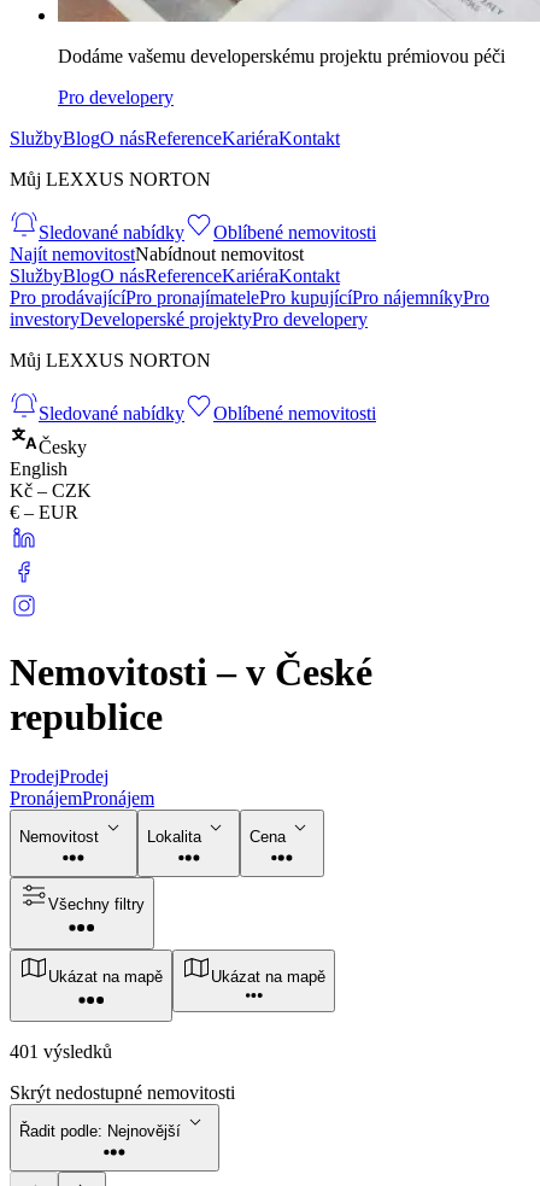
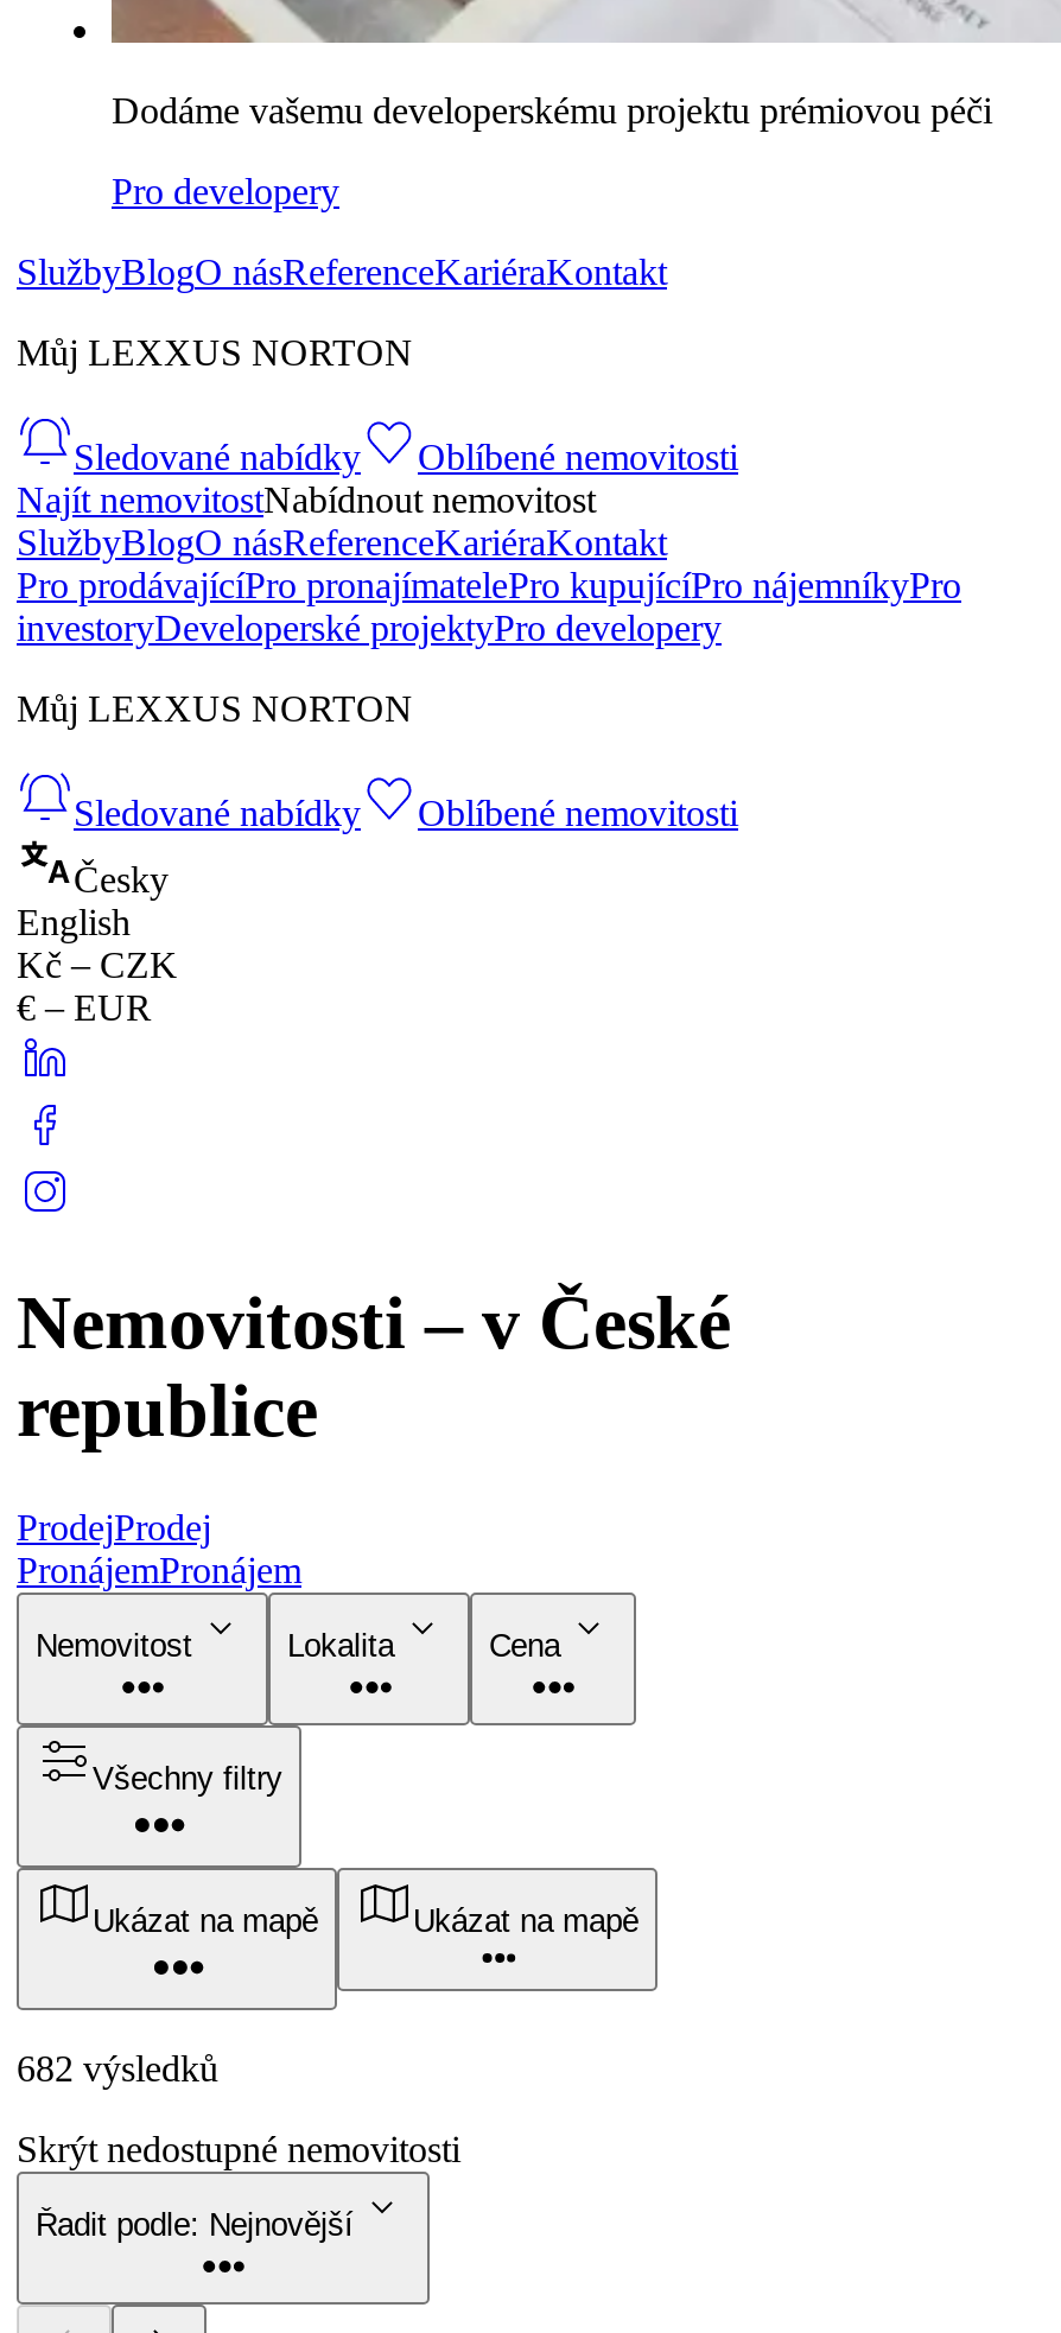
- 401 výsledků
+ 682 výsledků
